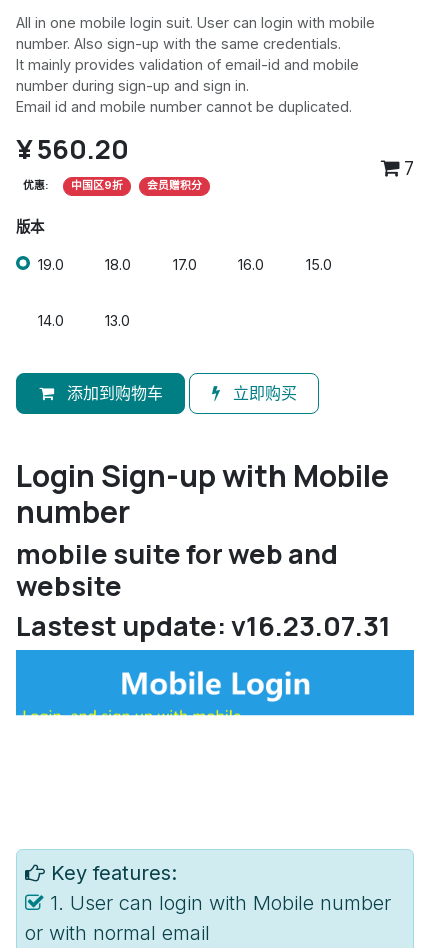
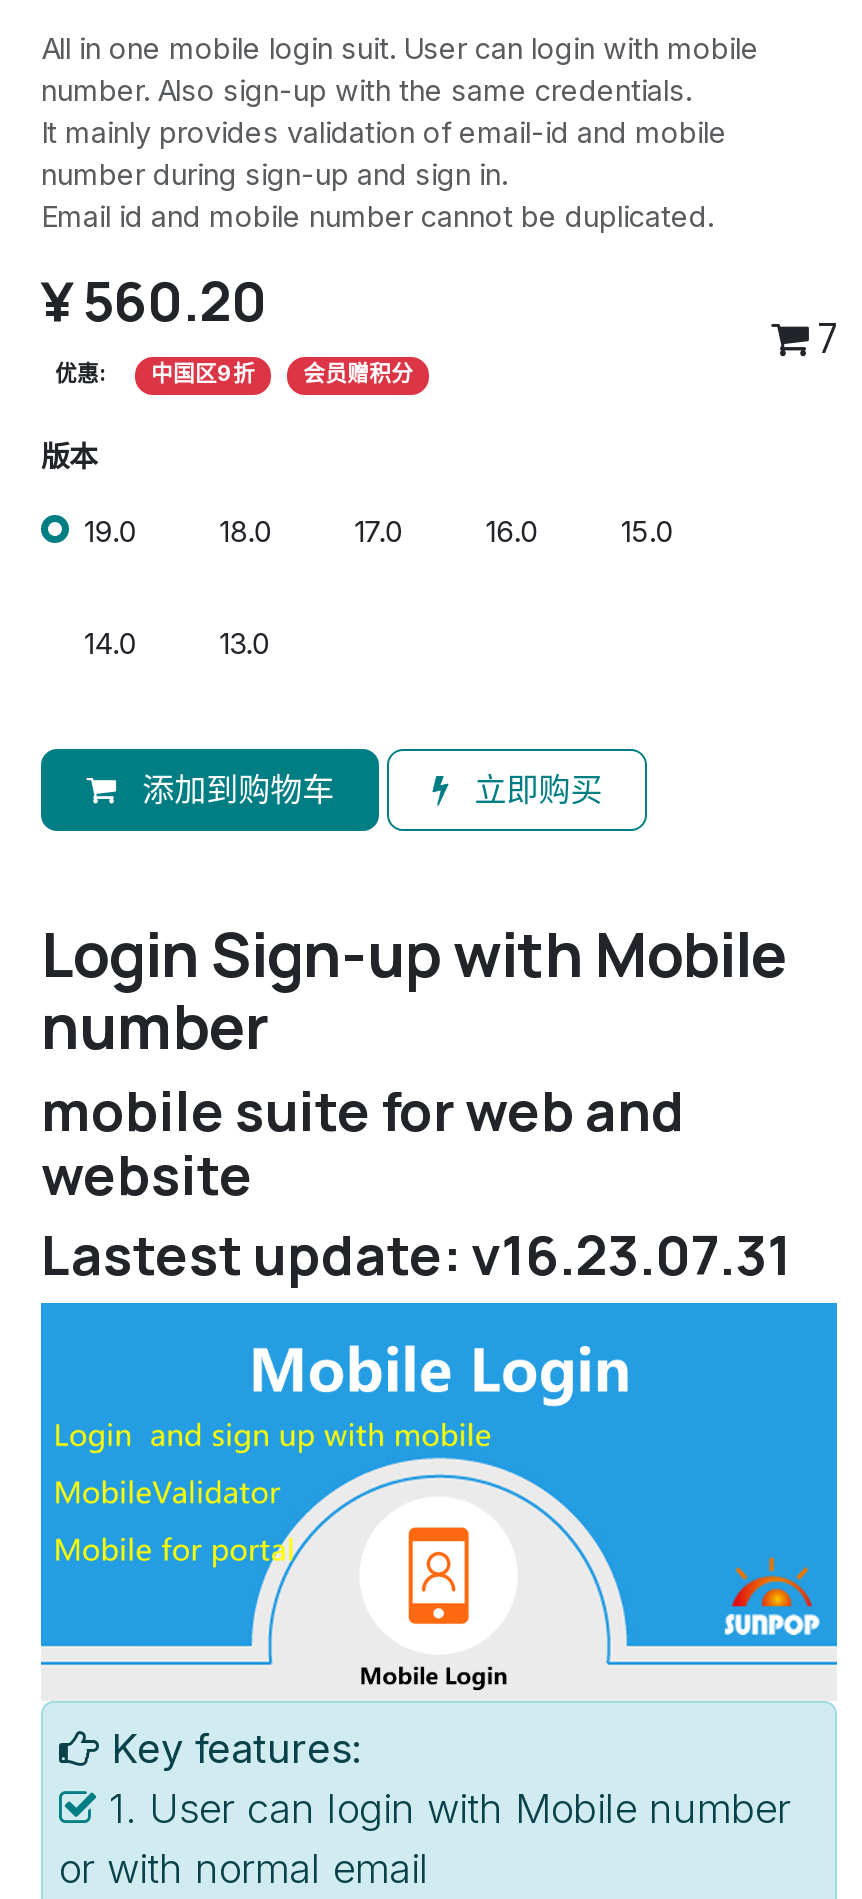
+ [image]
